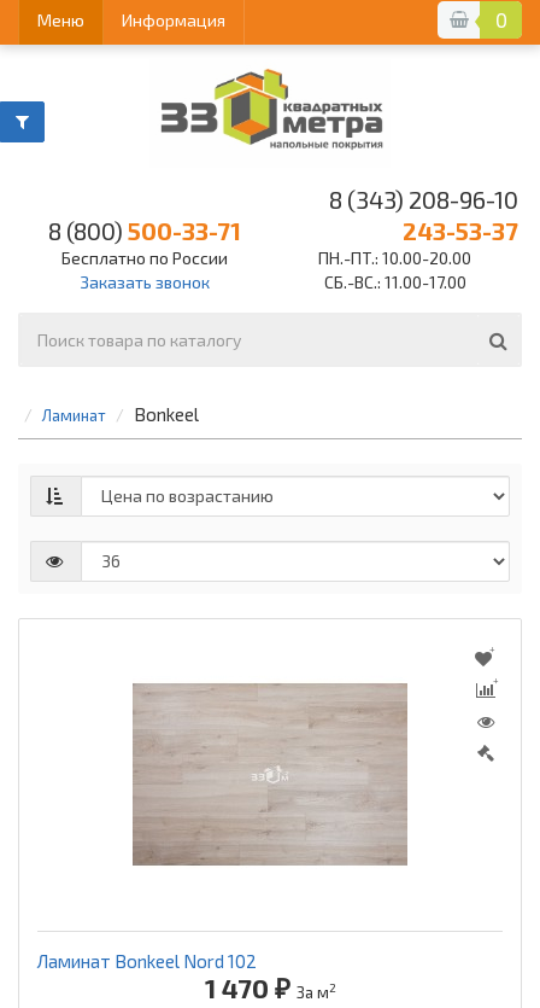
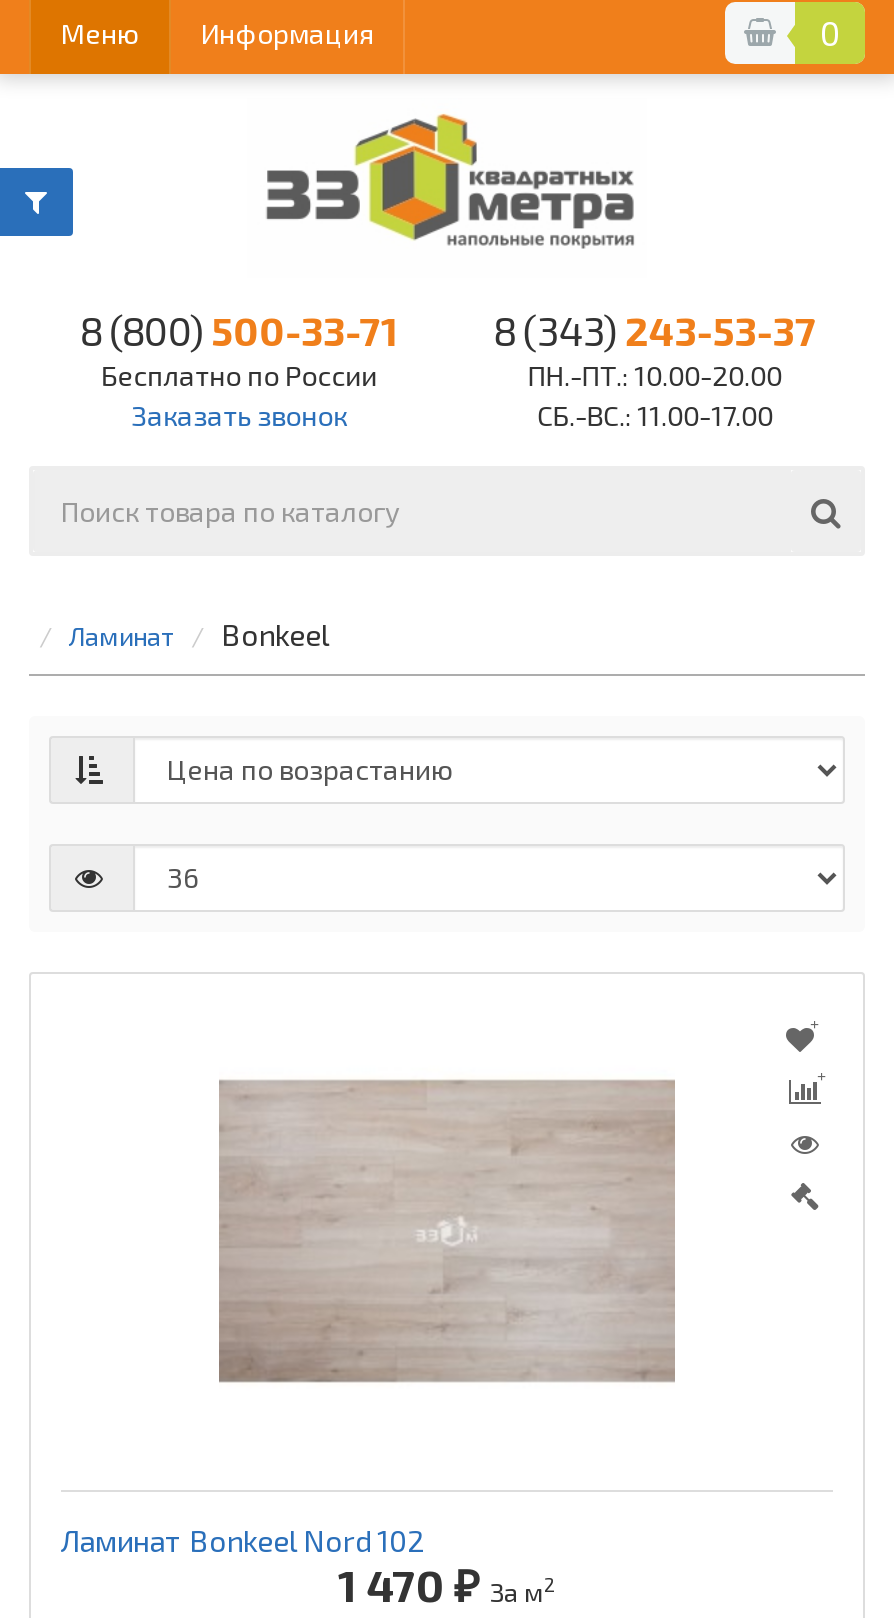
- 8 (343) 208-96-10
- 243-53-37
+ 8 (343) 243-53-37
